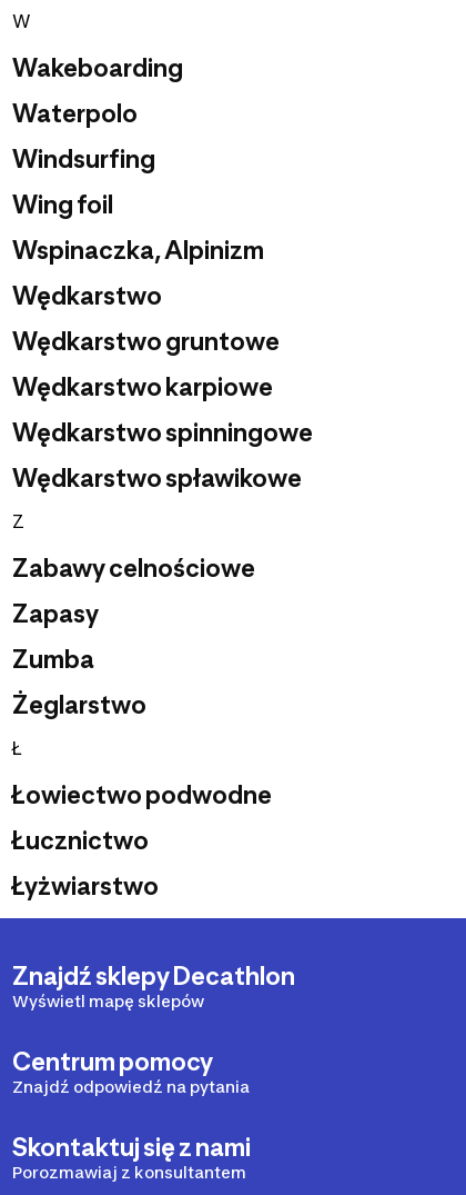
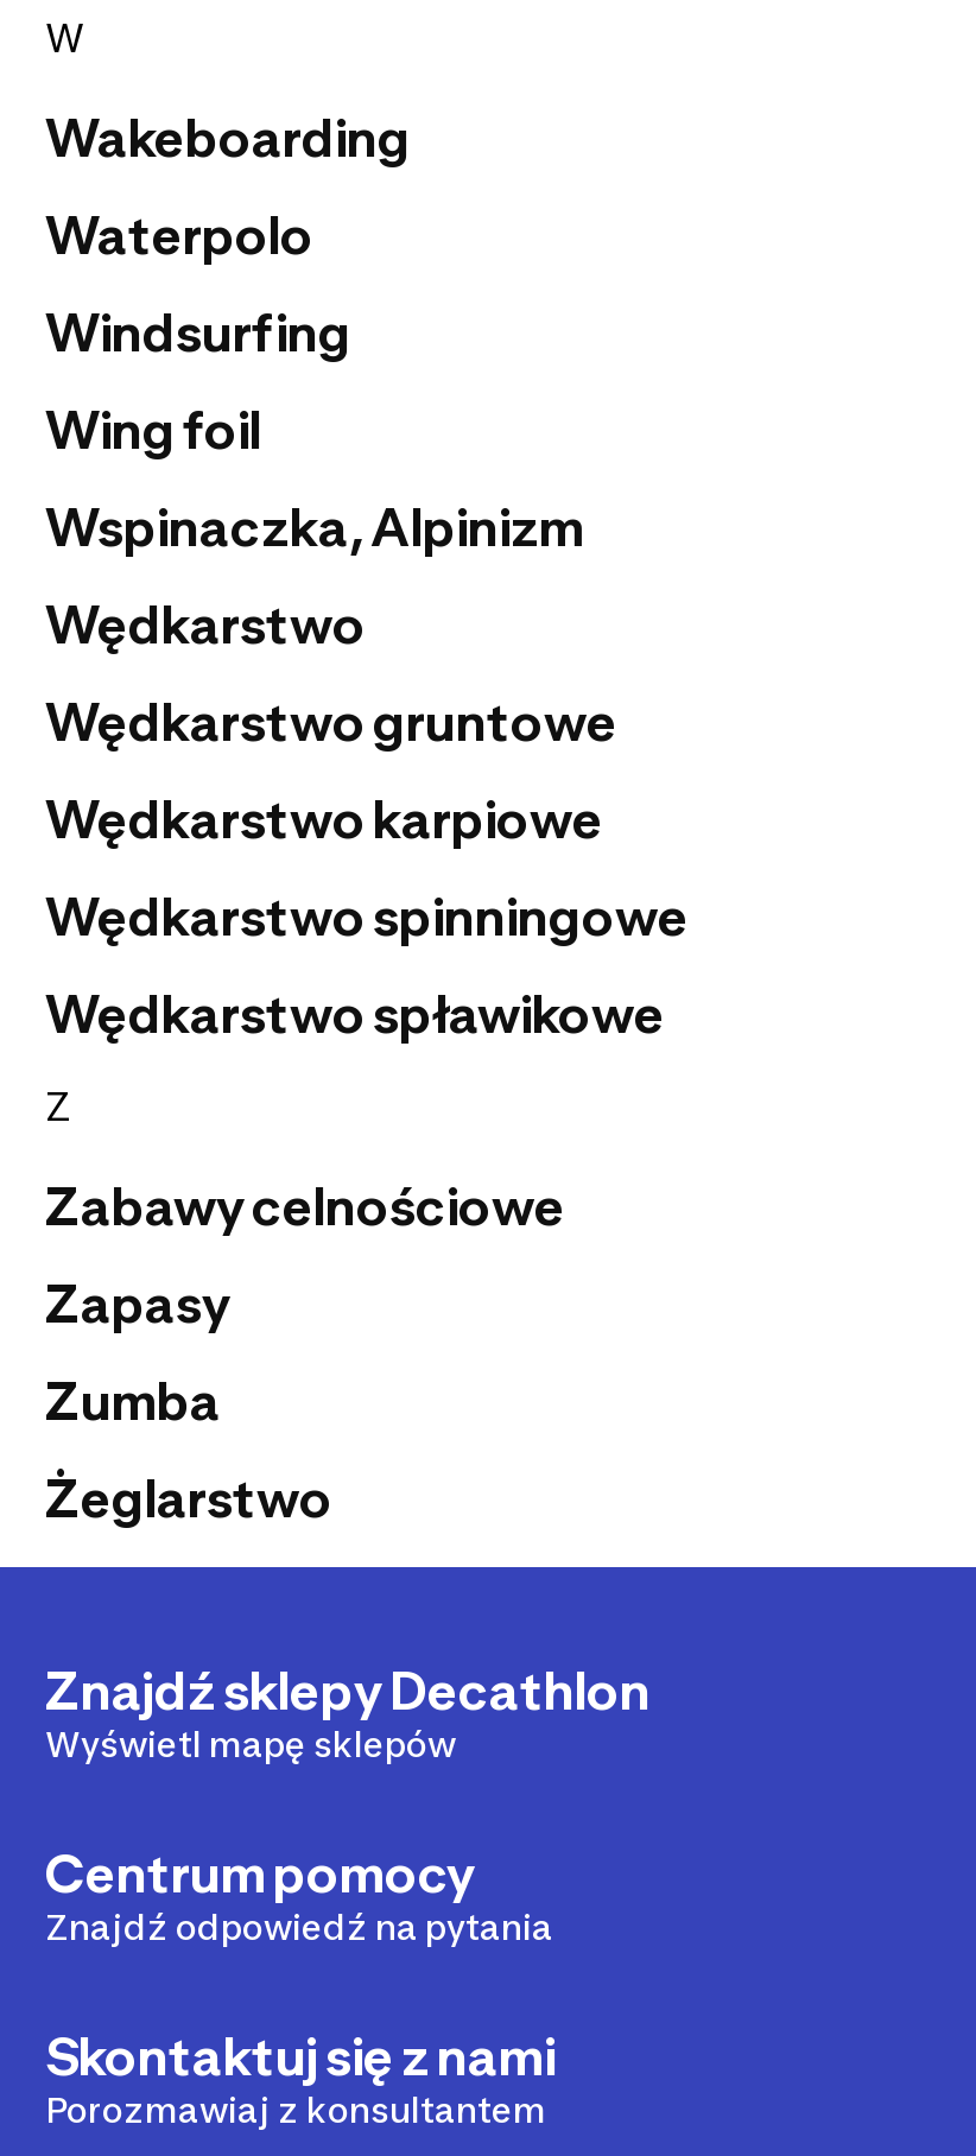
- Ł
- Łowiectwo podwodne
- Łucznictwo
- Łyżwiarstwo
